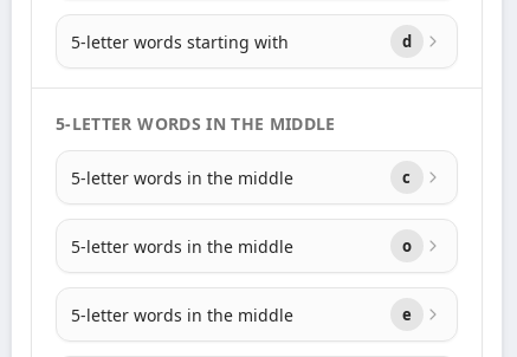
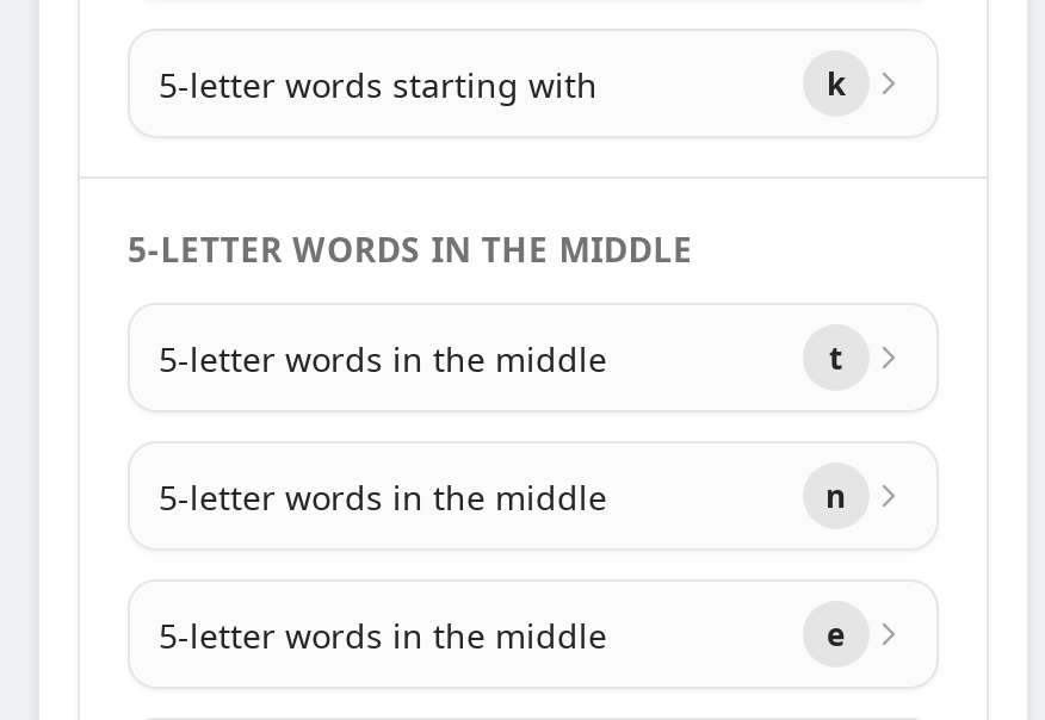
- d
+ k

- c
+ t

- o
+ n
